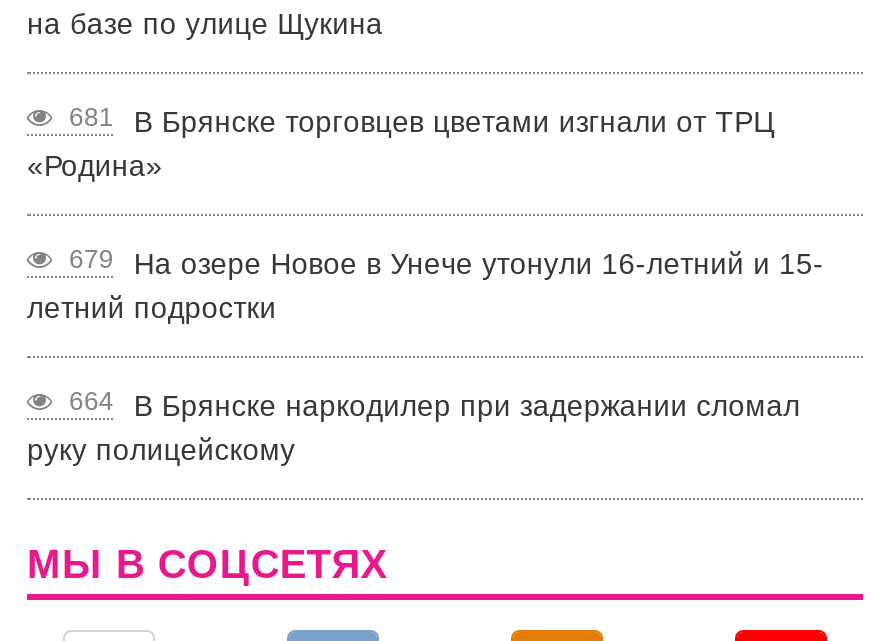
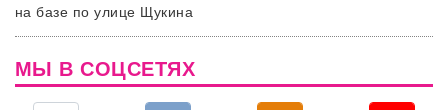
- 681
- В Брянске торговцев цветами изгнали от ТРЦ
- «Родина»
- 679
- На озере Новое в Унече утонули 16-летний и 15-
- летний подростки
- 664
- В Брянске наркодилер при задержании сломал
- руку полицейскому
